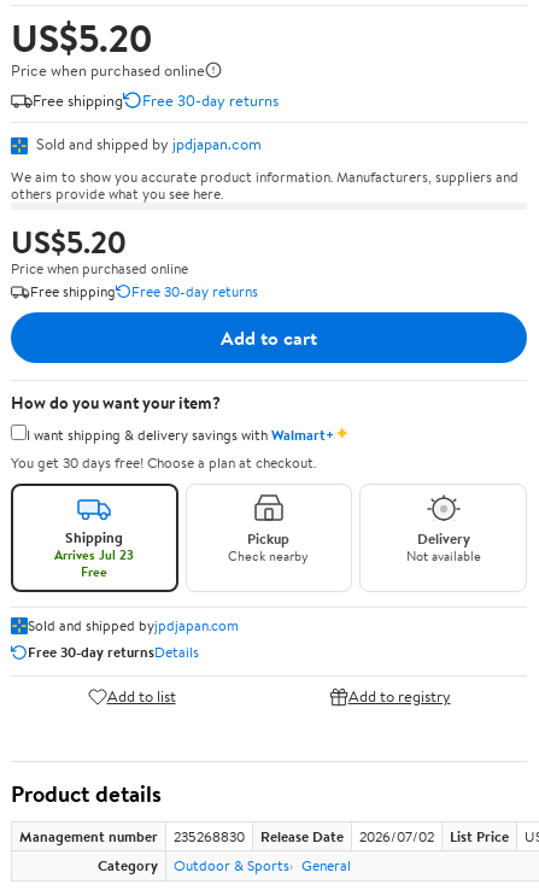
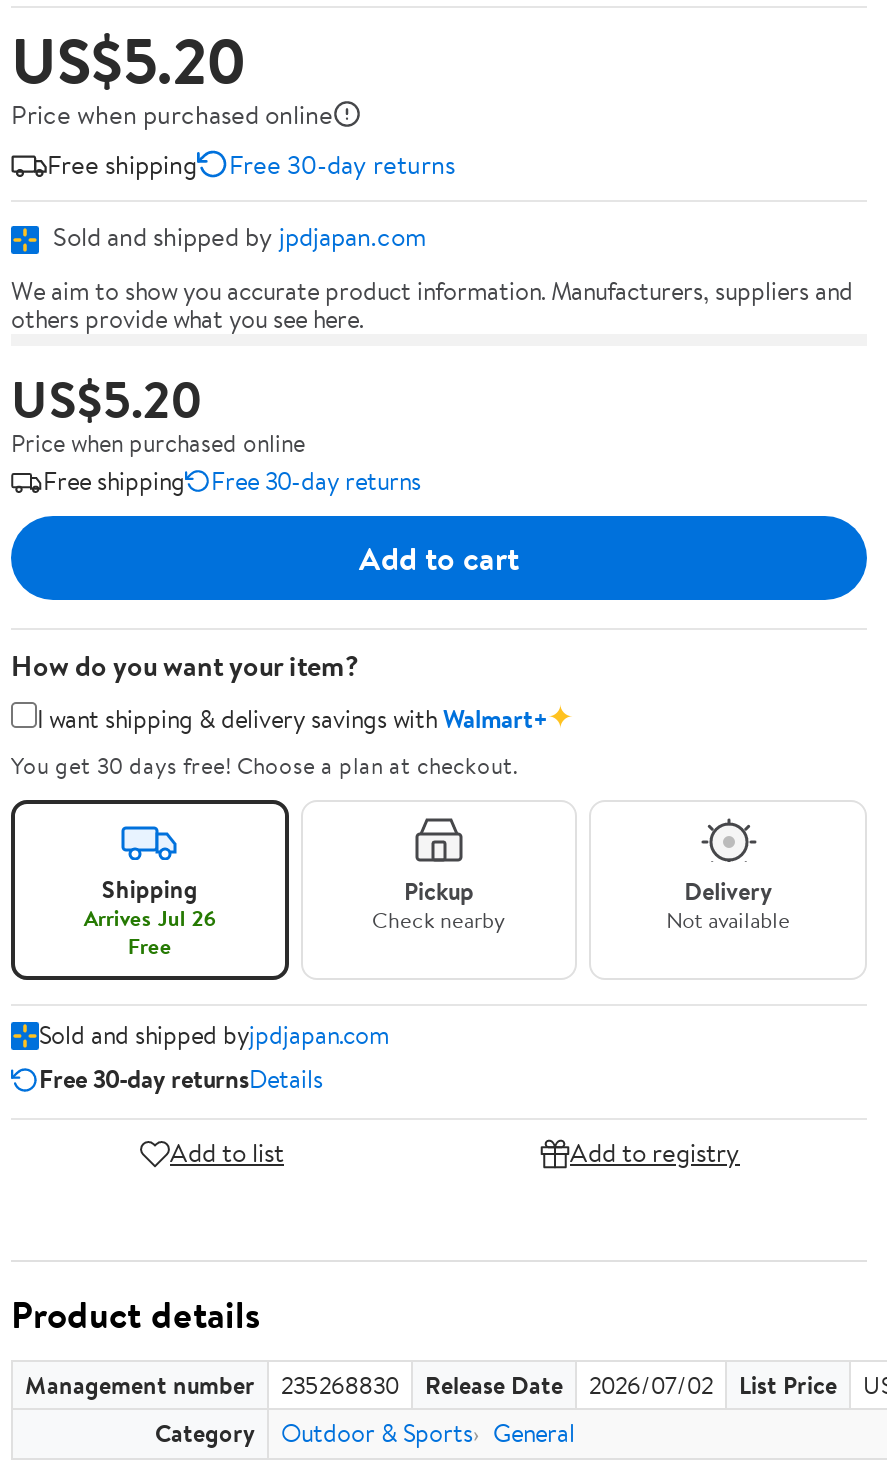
- Arrives Jul 23
+ Arrives Jul 26
